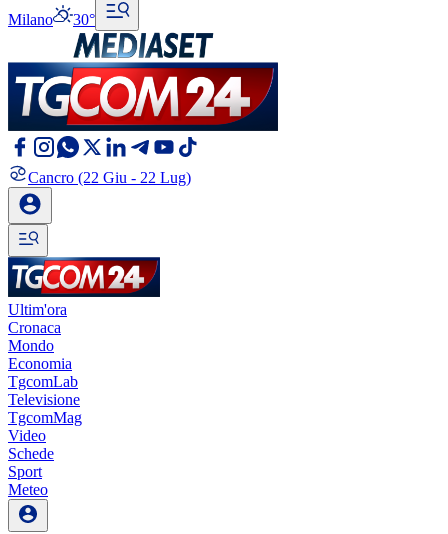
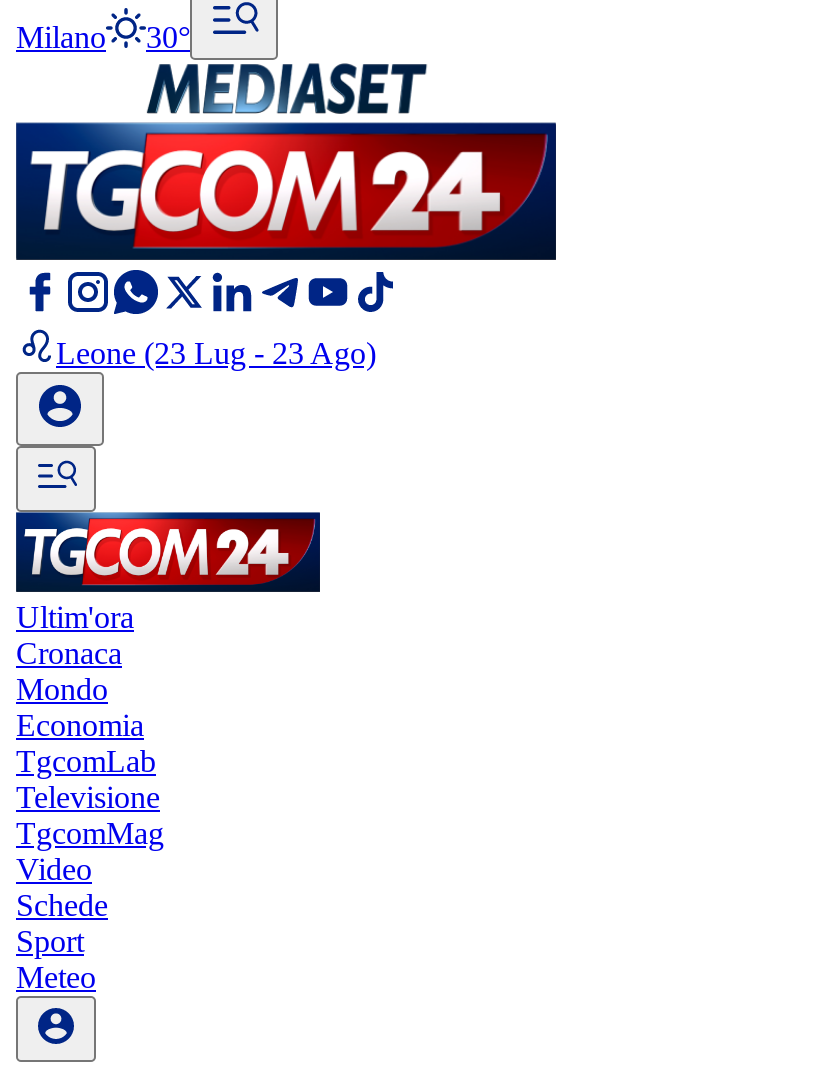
- Cancro (22 Giu - 22 Lug)
+ Leone (23 Lug - 23 Ago)
